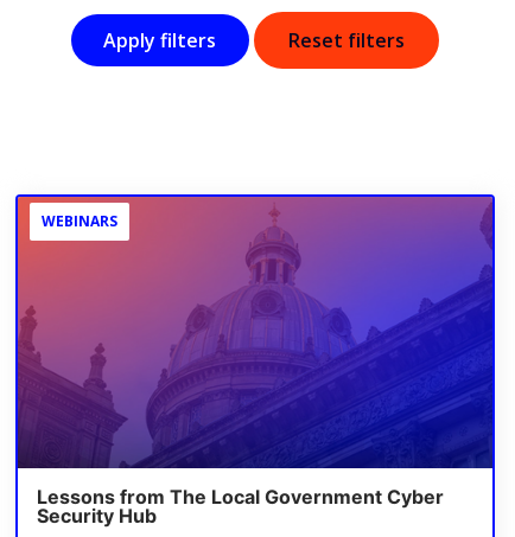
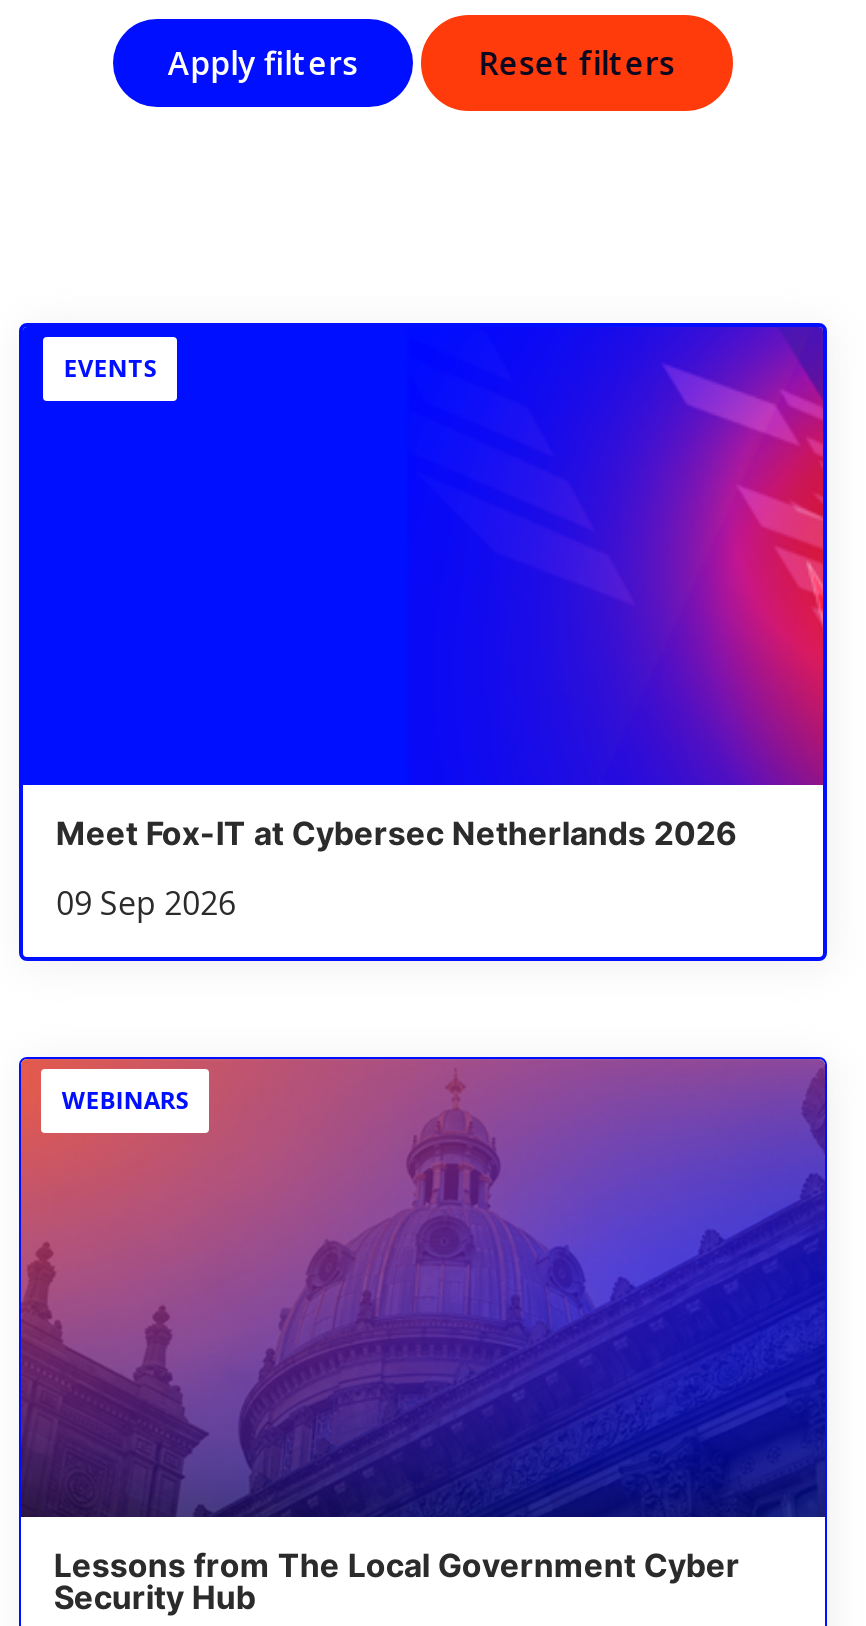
+ [image]
+ EVENTS

+ Meet Fox-IT at Cybersec Netherlands 2026
+ 09 Sep 2026
